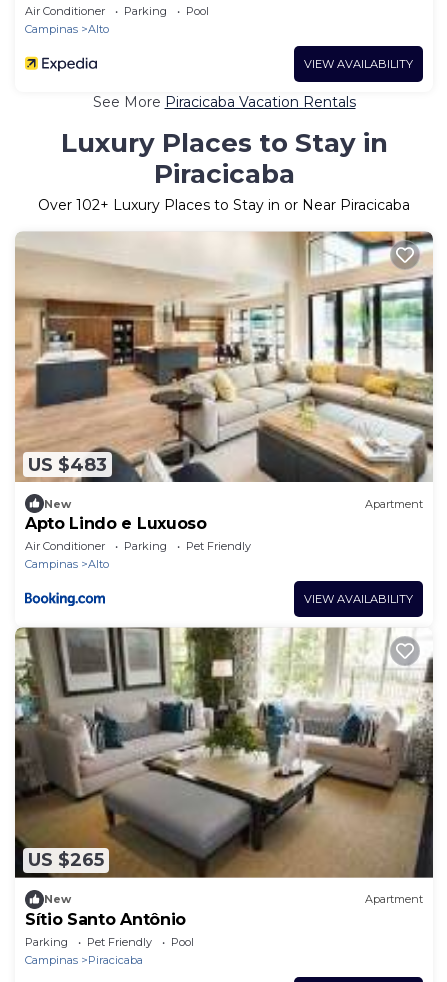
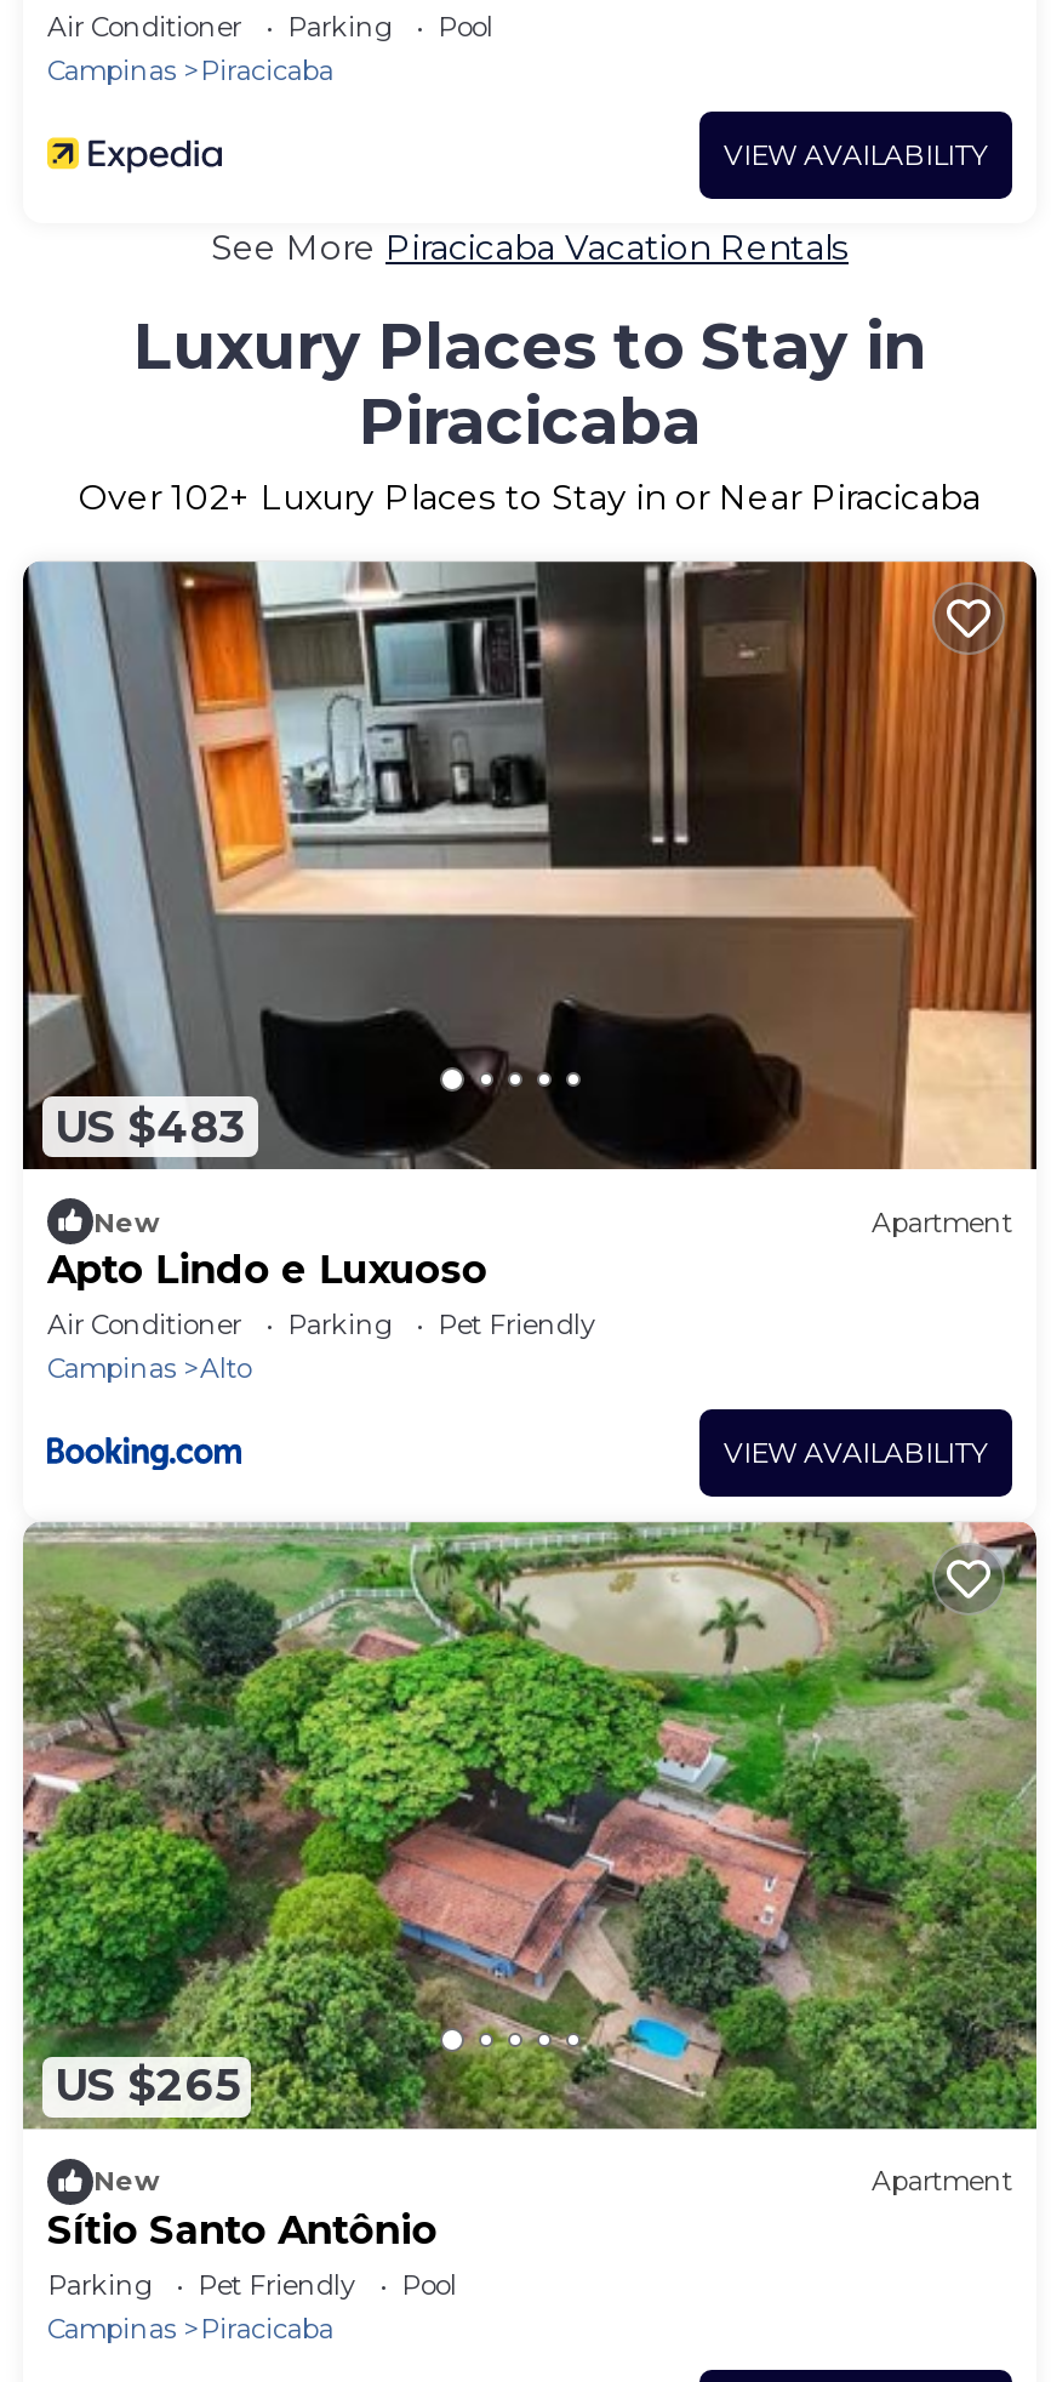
- Alto
+ Piracicaba

- [image]
+ [image]

- [image]
+ [image]
